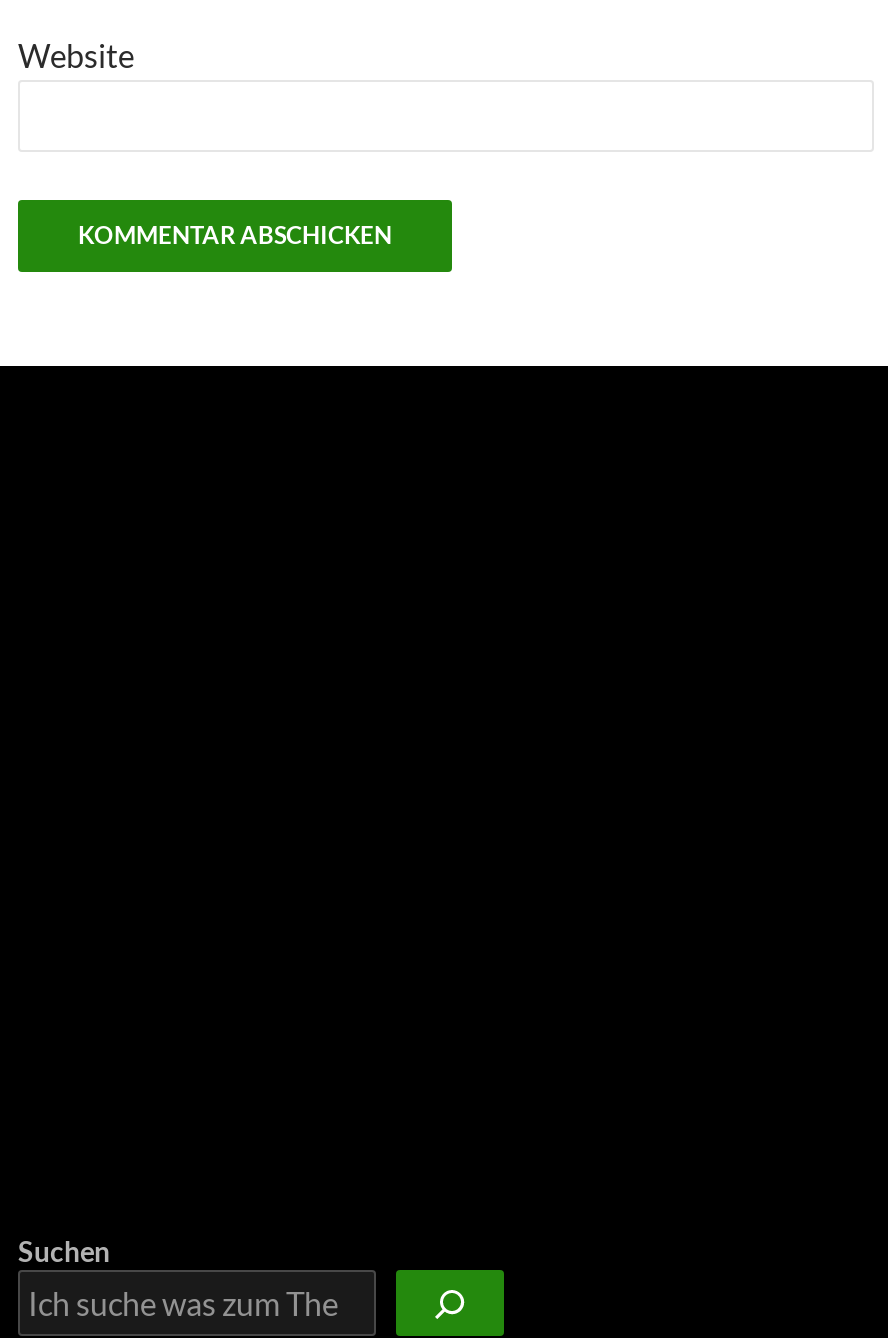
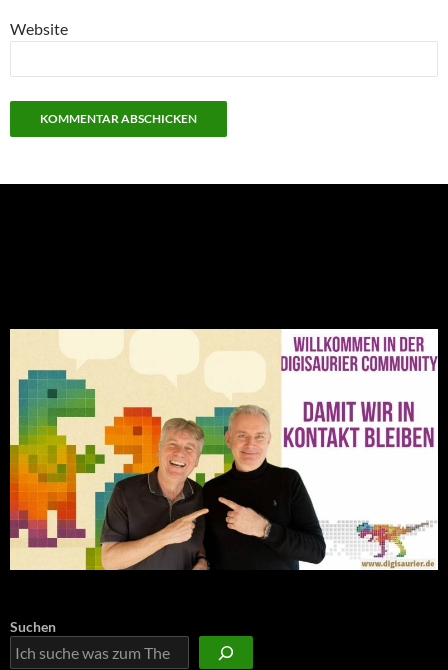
+ [image]
